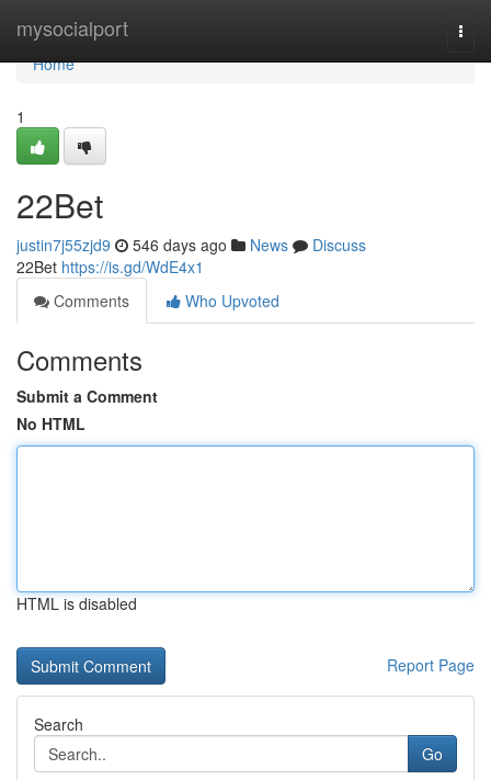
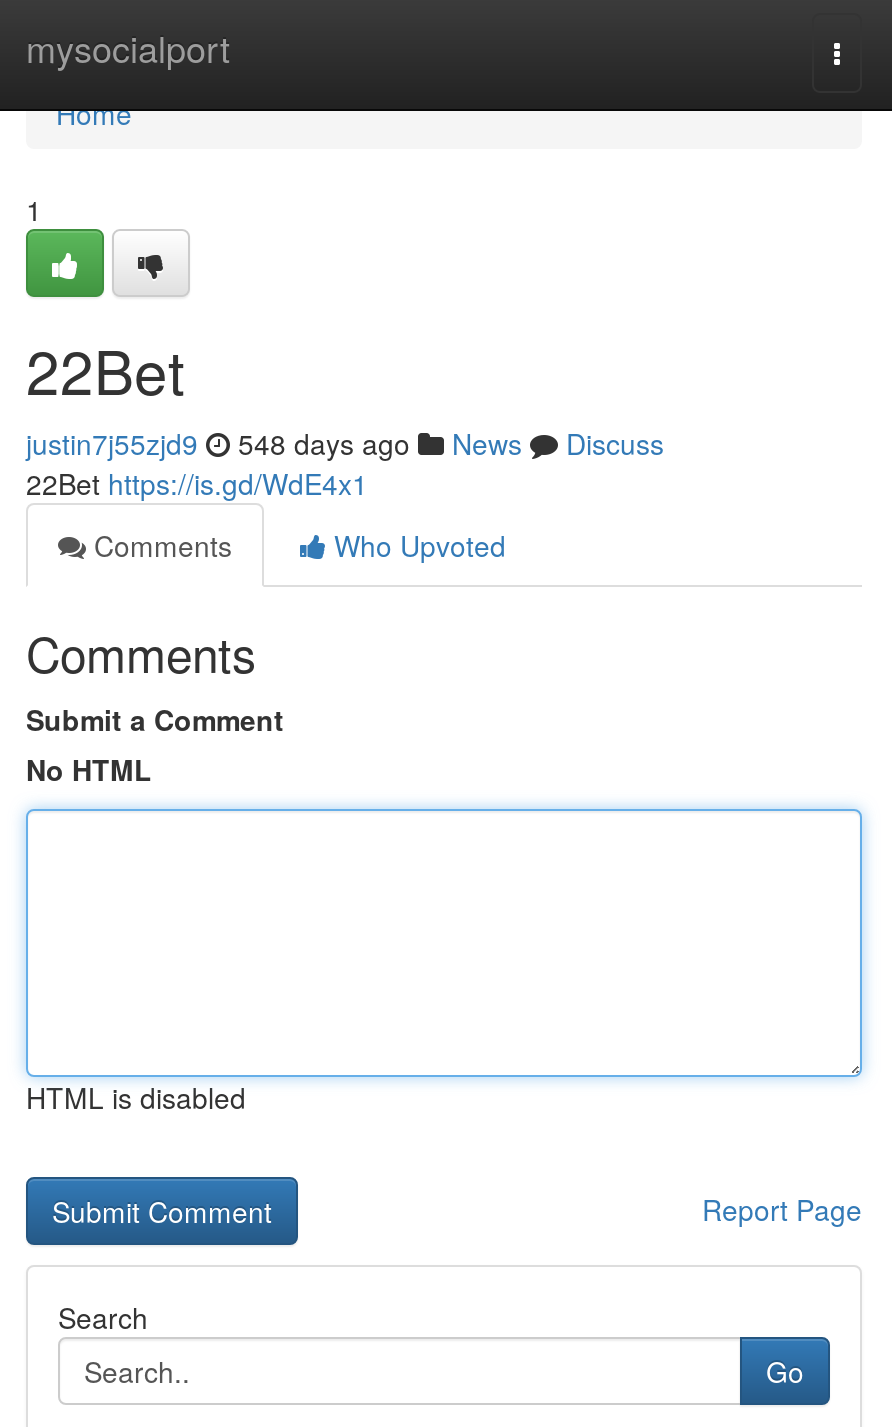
- justin7j55zjd9 546 days ago News Discuss
+ justin7j55zjd9 548 days ago News Discuss
